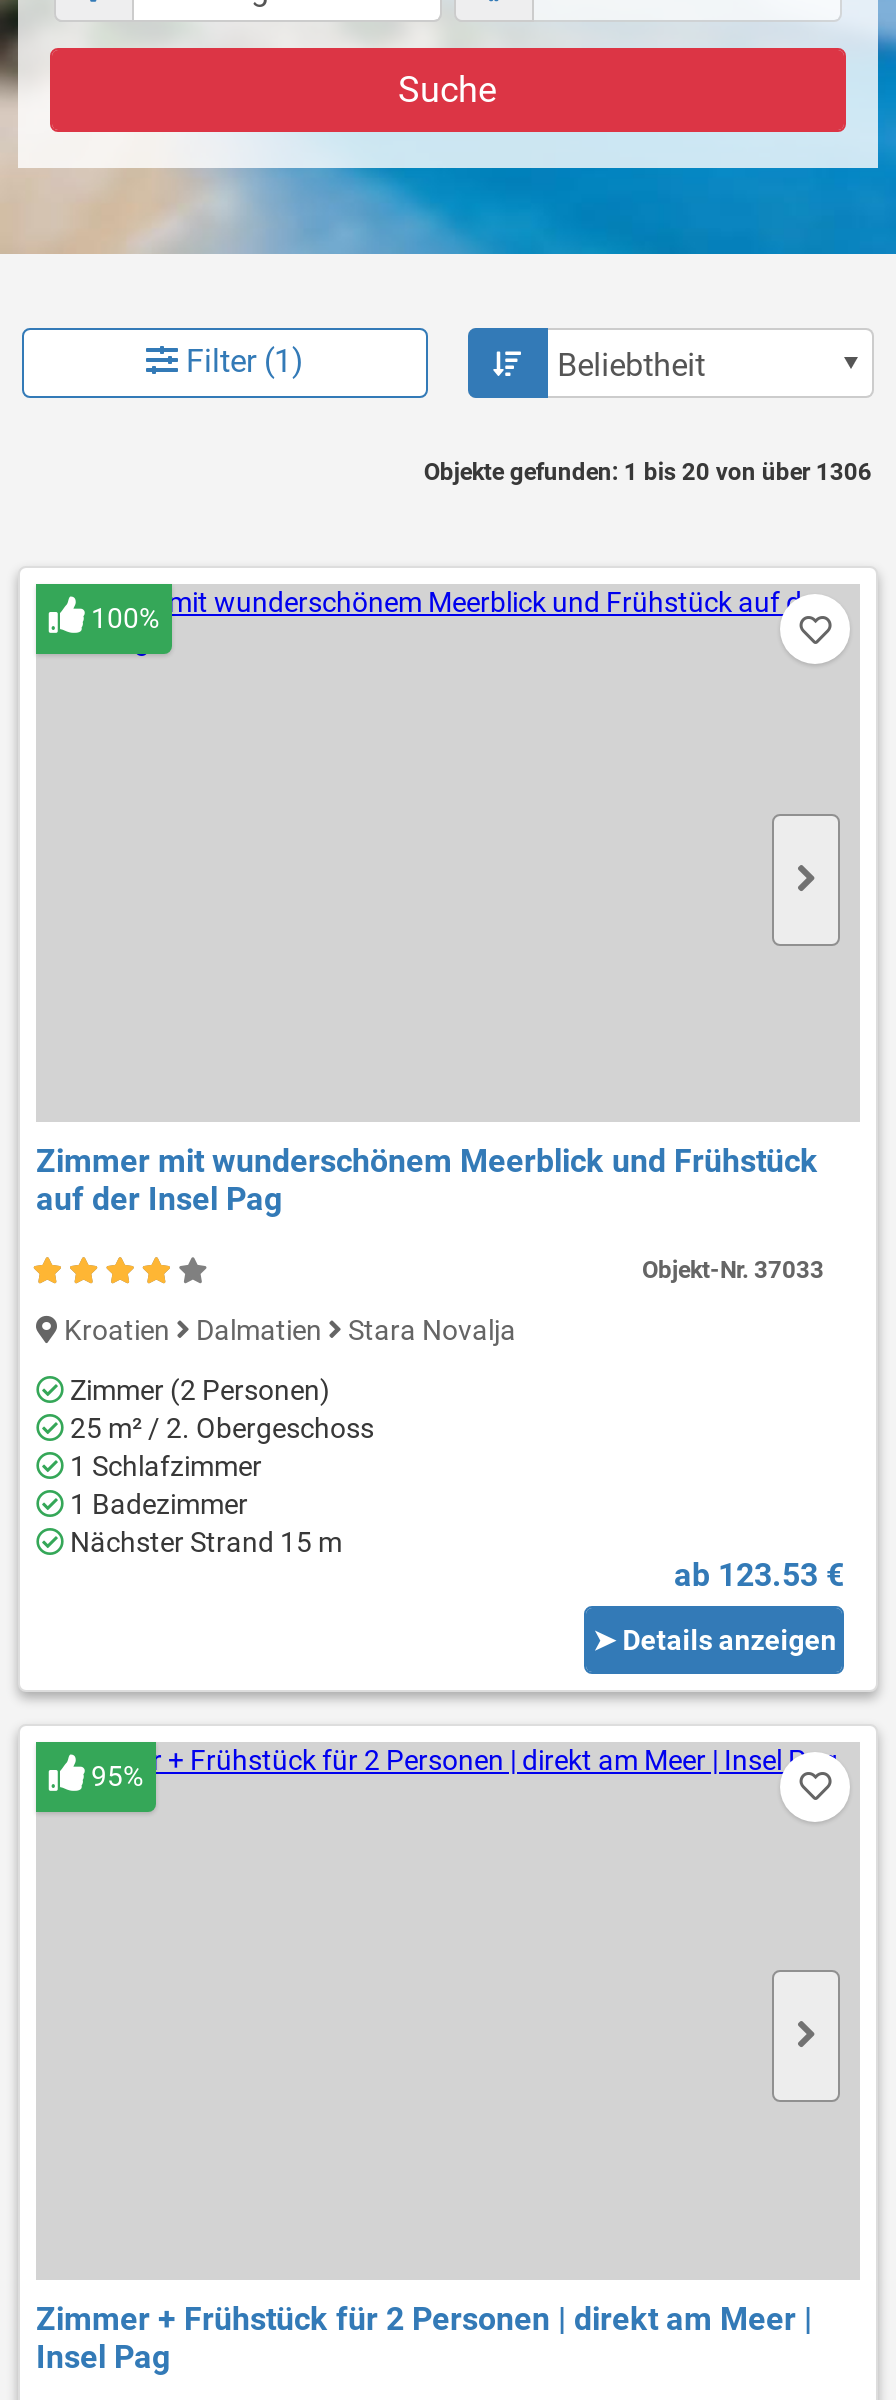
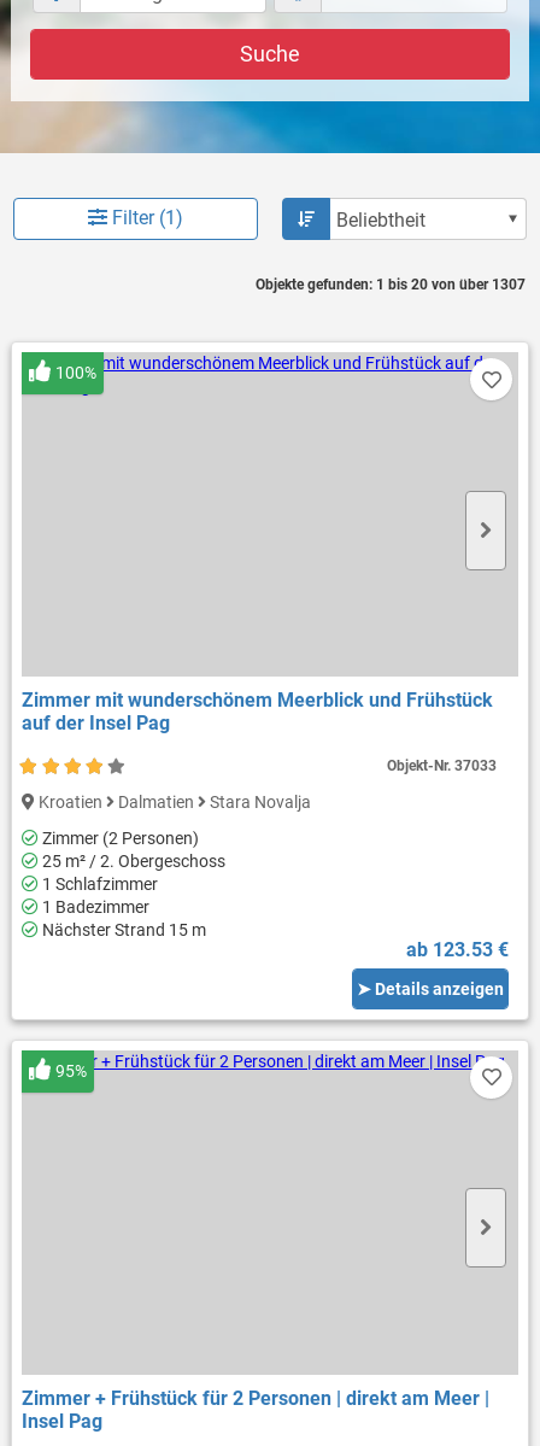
- Objekte gefunden: 1 bis 20 von über 1306
+ Objekte gefunden: 1 bis 20 von über 1307
